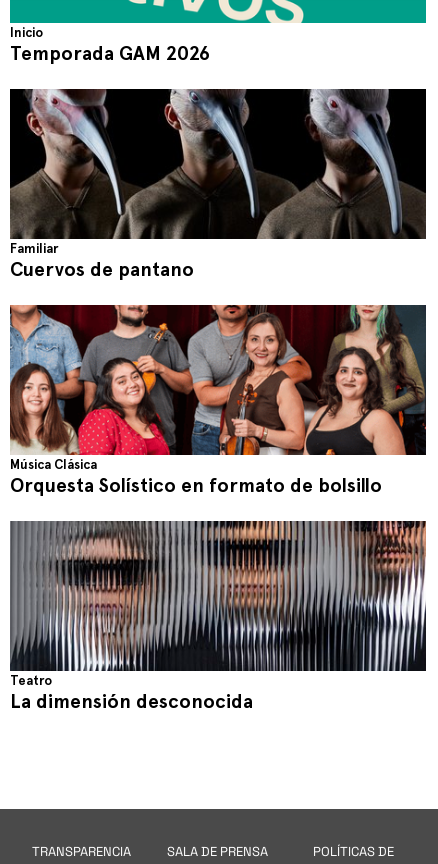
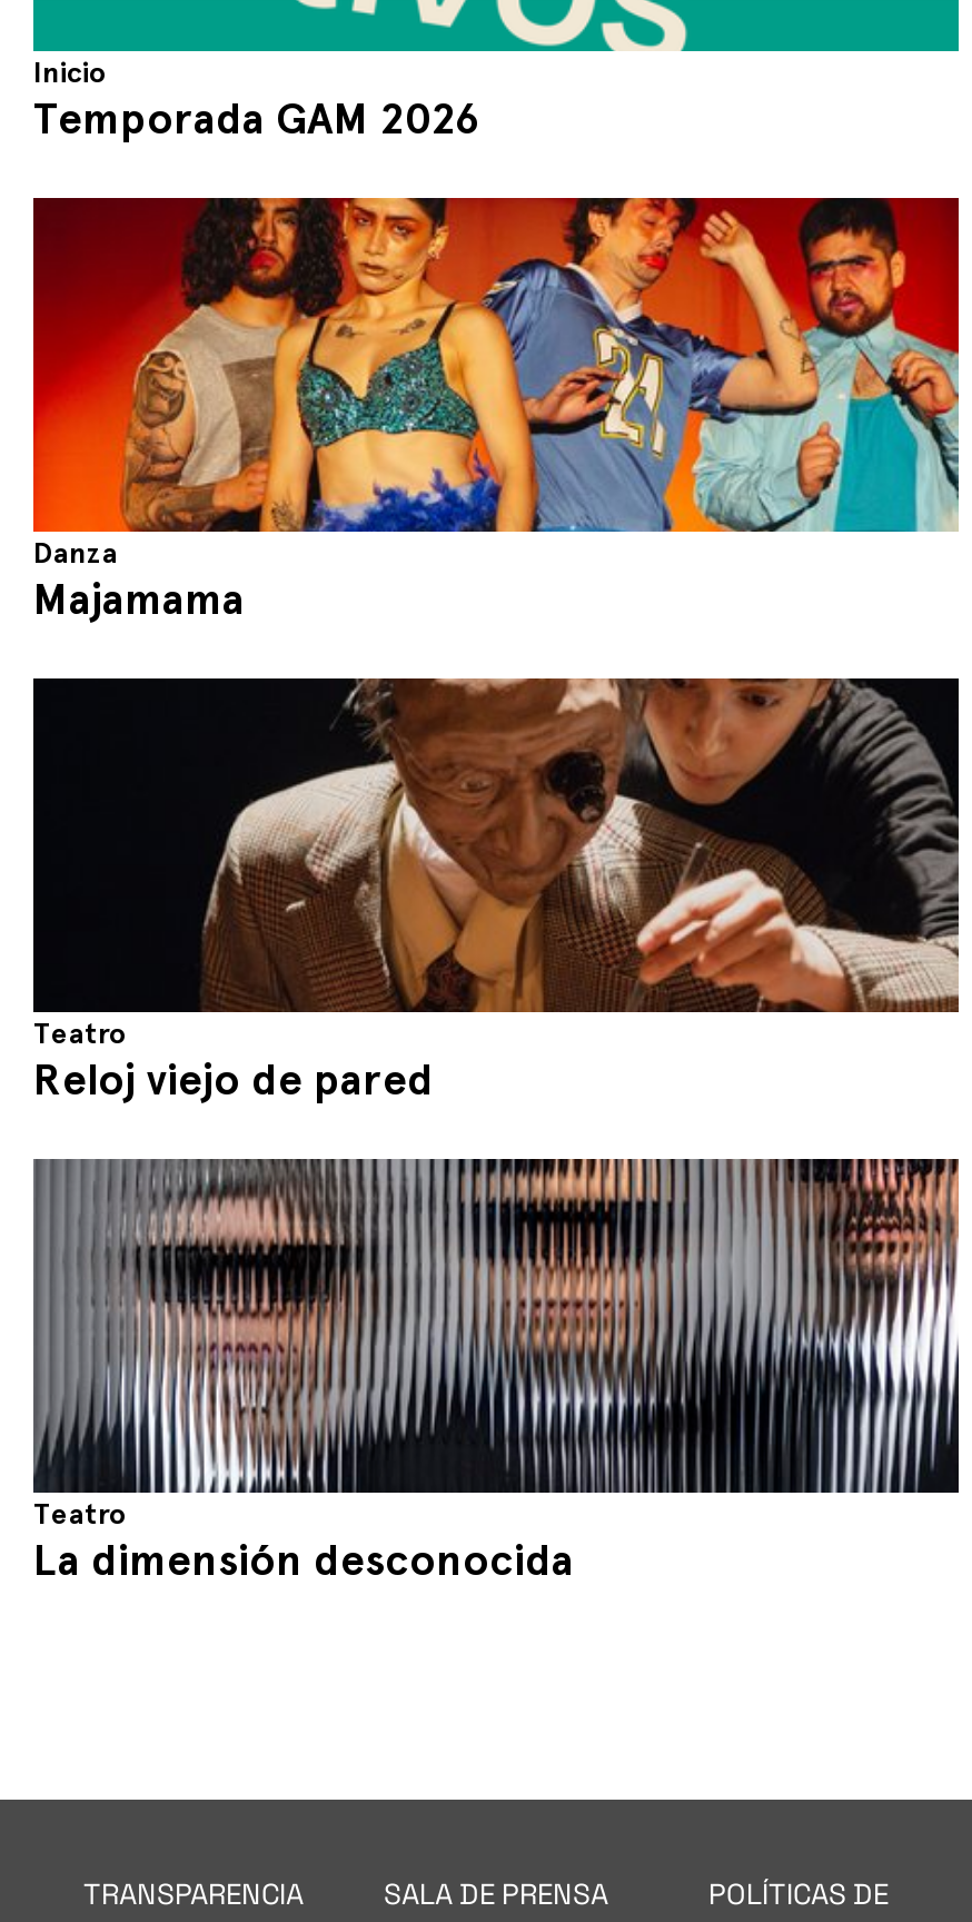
- [image]
- Familiar
- Cuervos de pantano
+ [image]
+ Danza
+ Majamama

- [image]
- Música Clásica
- Orquesta Solístico en formato de bolsillo
+ [image]
+ Teatro
+ Reloj viejo de pared
